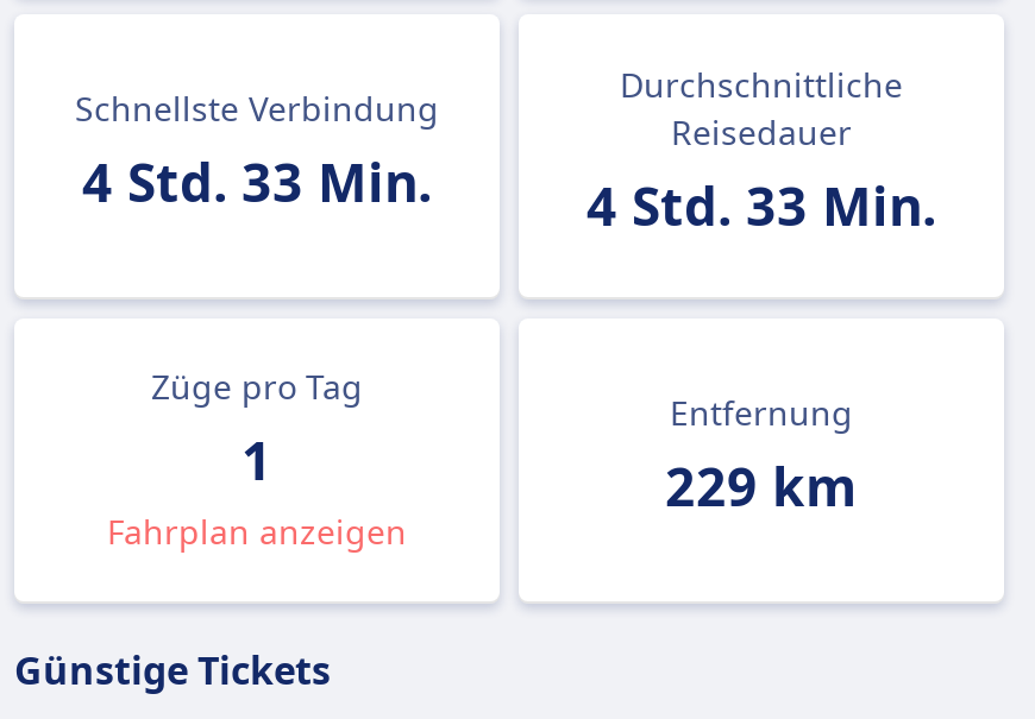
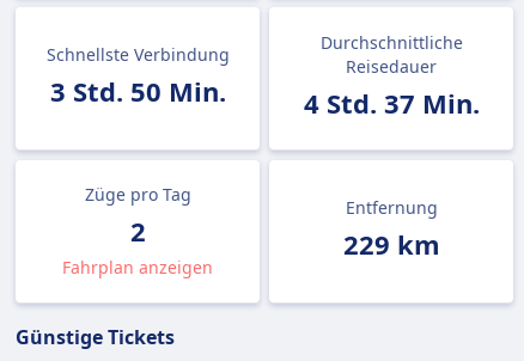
- 4 Std. 33 Min.
+ 3 Std. 50 Min.

- 4 Std. 33 Min.
+ 4 Std. 37 Min.

- 1
+ 2
